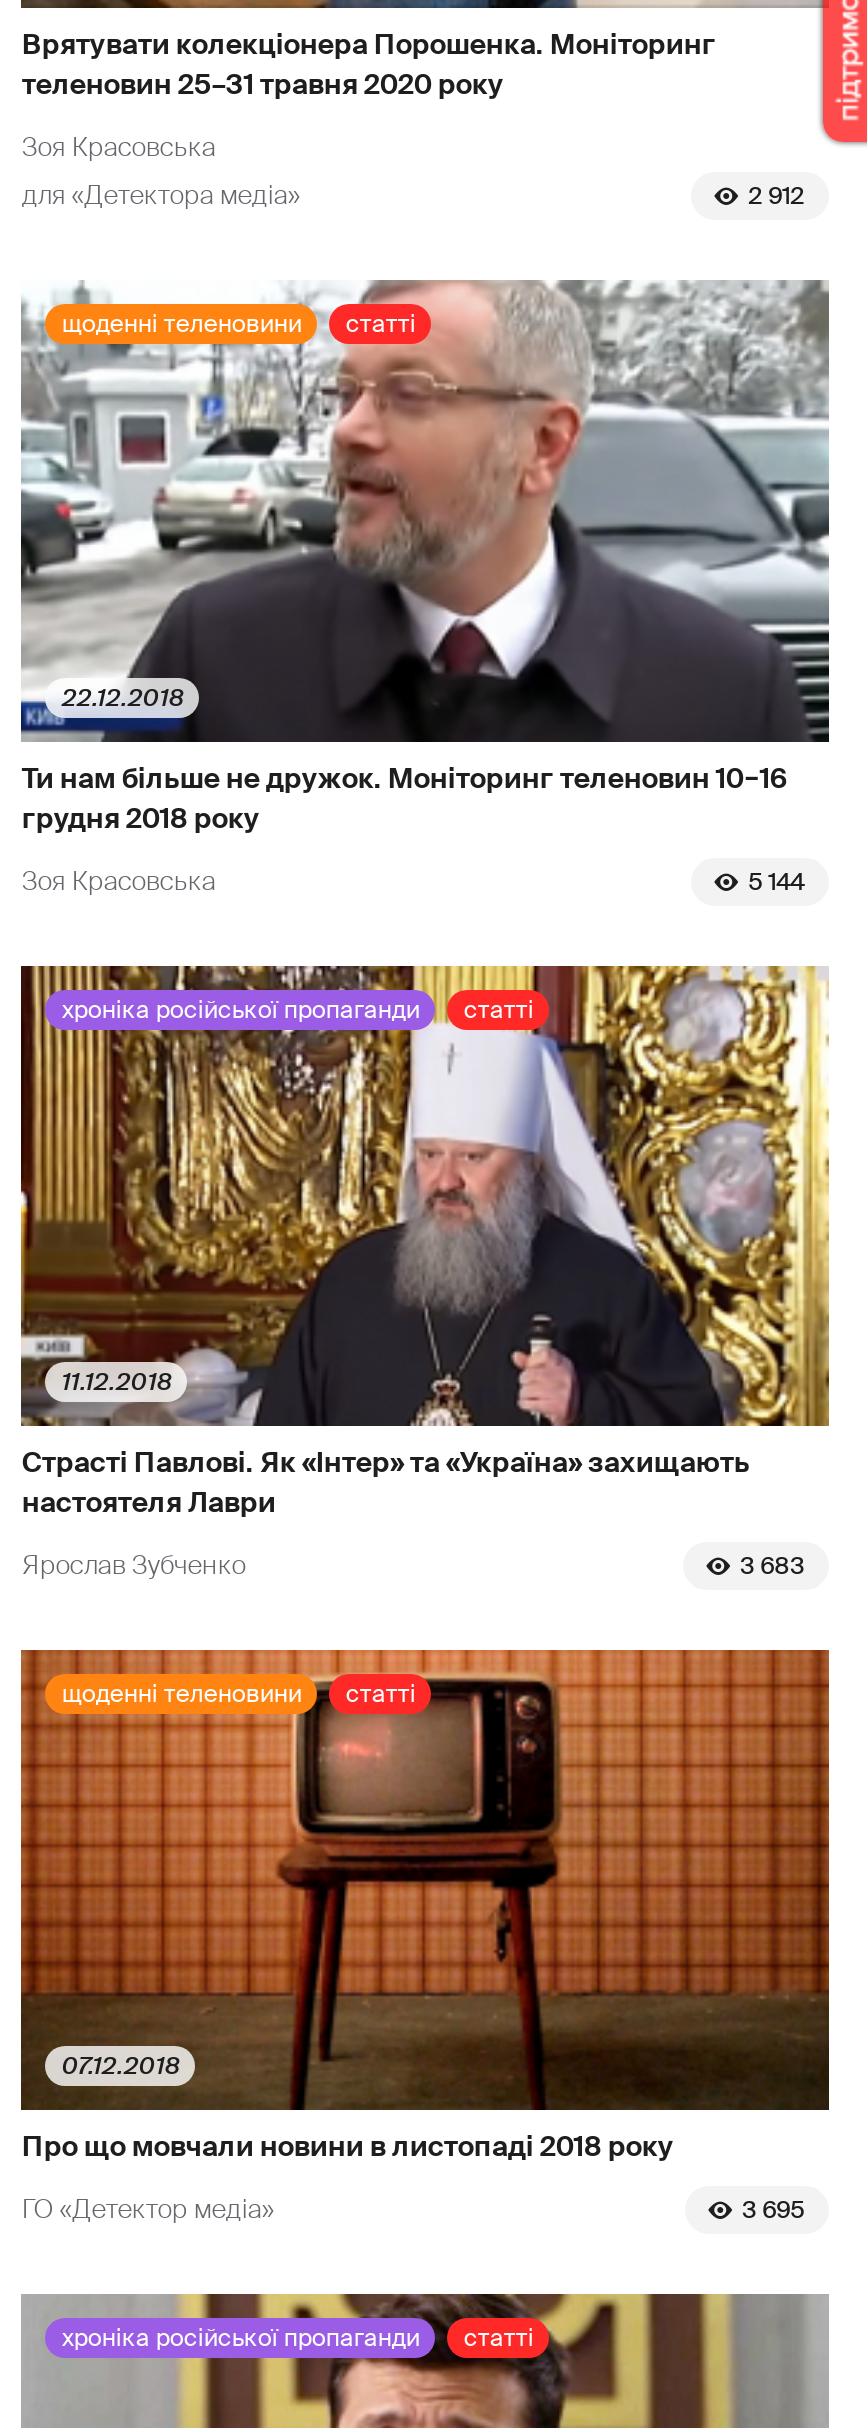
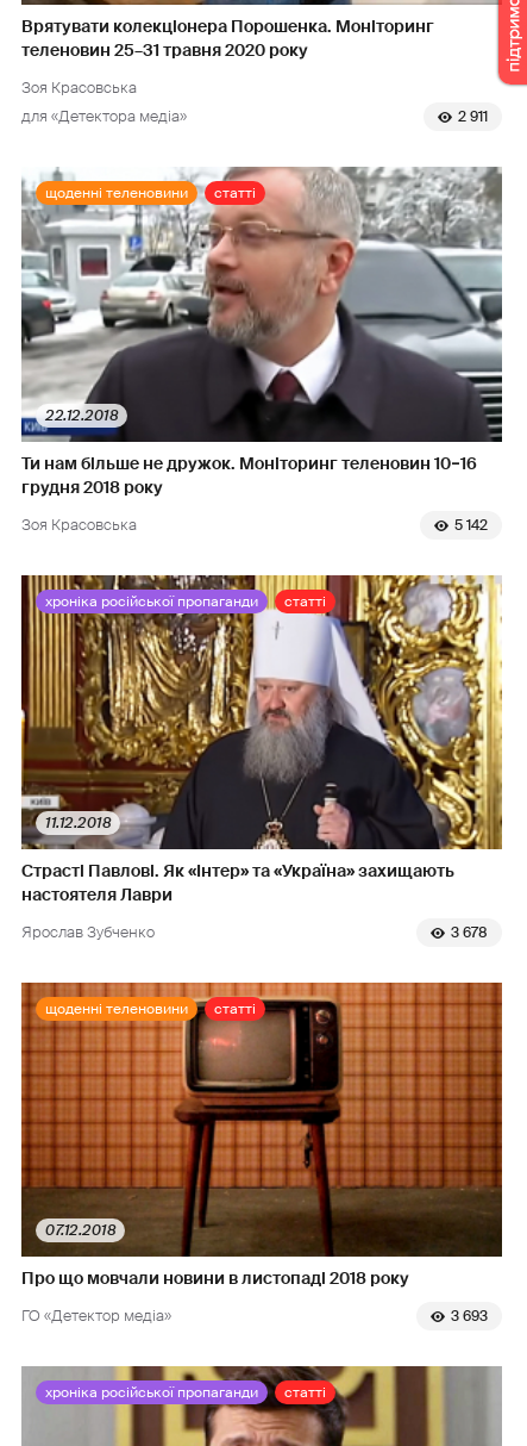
- 2 912
+ 2 911

- 5 144
+ 5 142

- 3 683
+ 3 678

- 3 695
+ 3 693
